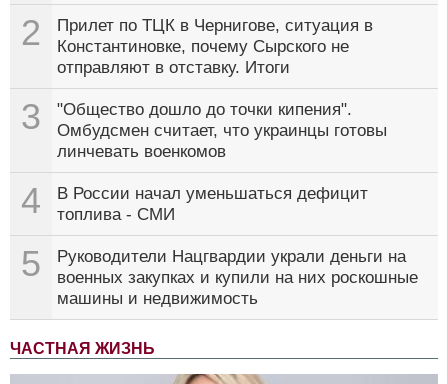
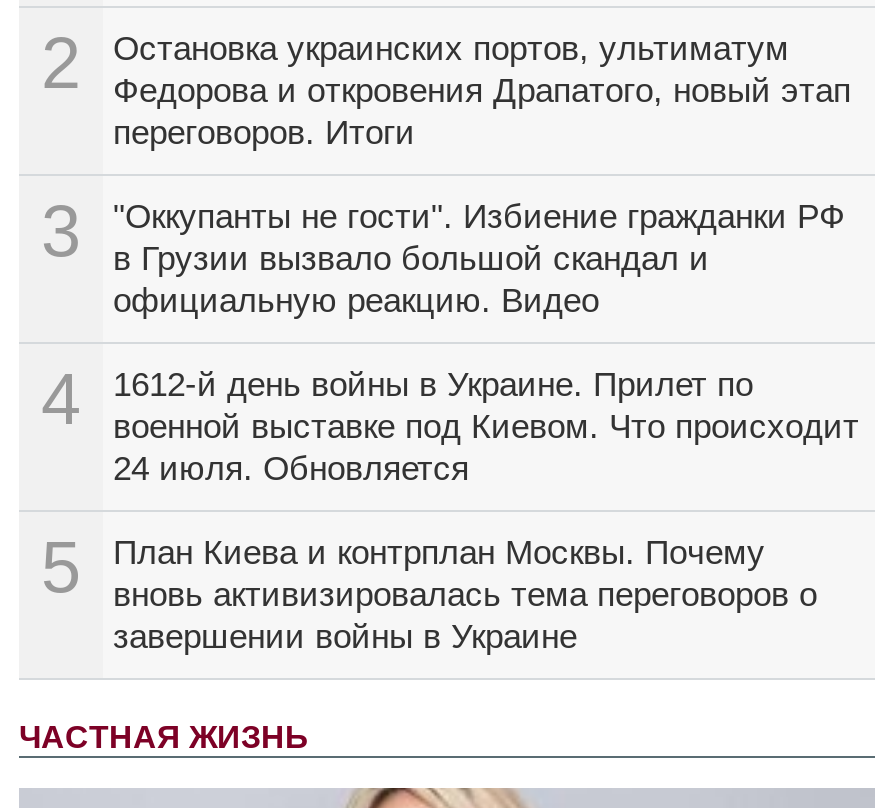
- Прилет по ТЦК в Чернигове, ситуация в
- Константиновке, почему Сырского не
- отправляют в отставку. Итоги
+ Остановка украинских портов, ультиматум
+ Федорова и откровения Драпатого, новый этап
+ переговоров. Итоги

- "Общество дошло до точки кипения".
- Омбудсмен считает, что украинцы готовы
- линчевать военкомов
+ "Оккупанты не гости". Избиение гражданки РФ
+ в Грузии вызвало большой скандал и
+ официальную реакцию. Видео

- В России начал уменьшаться дефицит
- топлива - СМИ
+ 1612-й день войны в Украине. Прилет по
+ военной выставке под Киевом. Что происходит
+ 24 июля. Обновляется

- Руководители Нацгвардии украли деньги на
- военных закупках и купили на них роскошные
- машины и недвижимость
+ План Киева и контрплан Москвы. Почему
+ вновь активизировалась тема переговоров о
+ завершении войны в Украине
